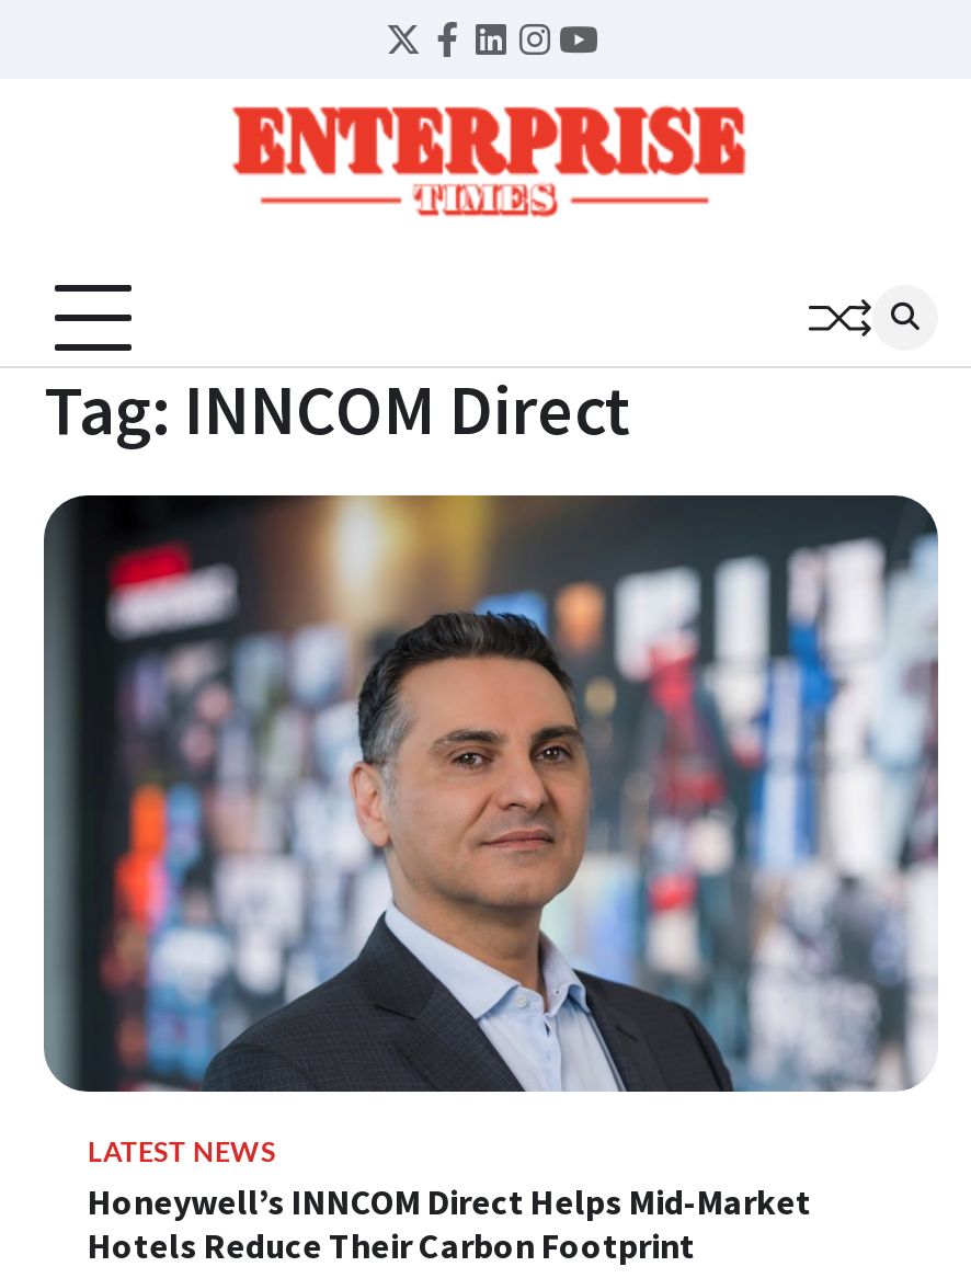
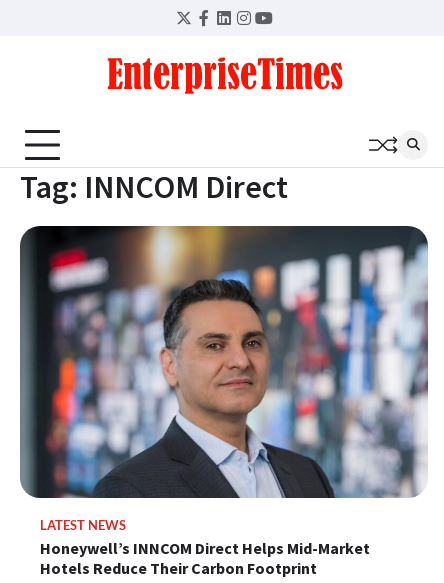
- [image]
+ [image]
